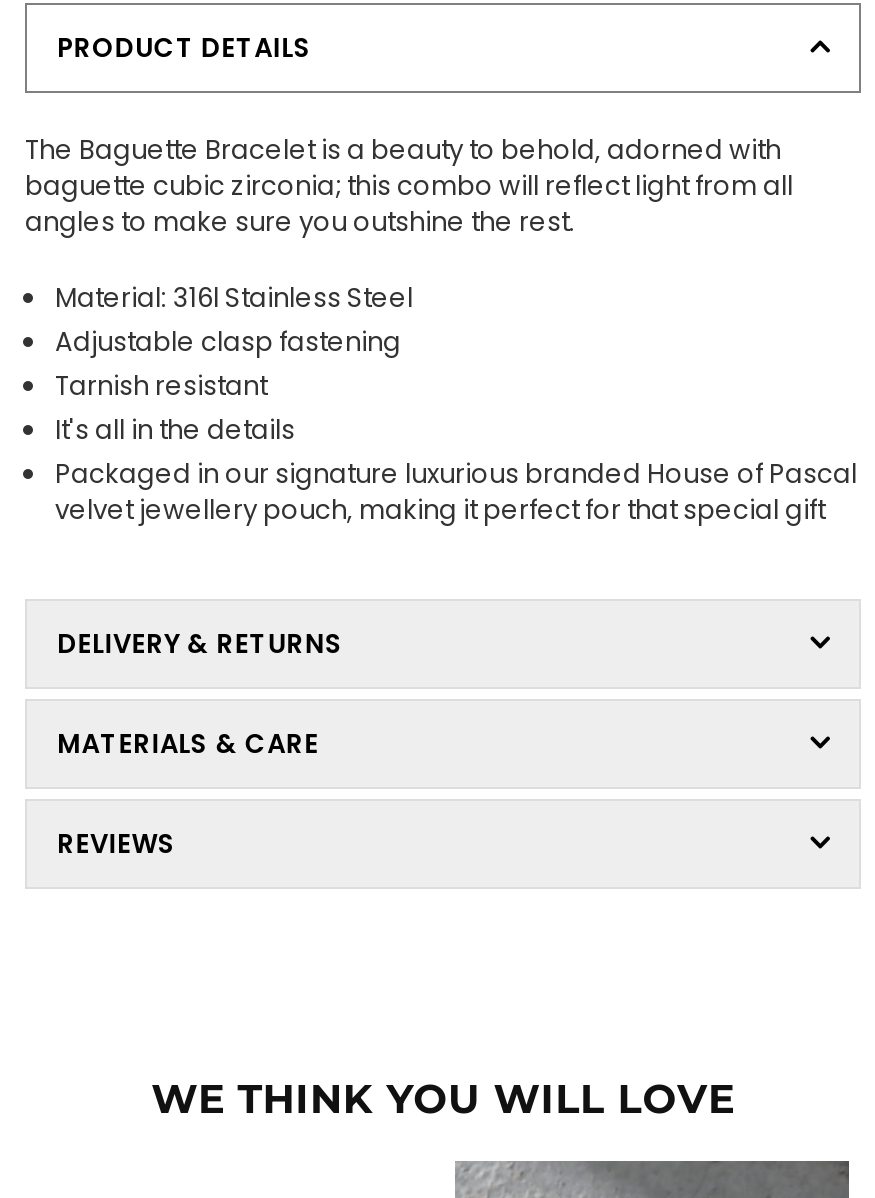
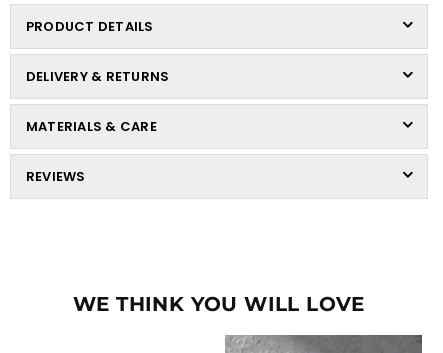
- The Baguette Bracelet is a beauty to behold, adorned with
- baguette cubic zirconia; this combo will reflect light from all
- angles to make sure you outshine the rest.
- Material: 316l Stainless Steel
- Adjustable clasp fastening
- Tarnish resistant
- It's all in the details
- Packaged in our signature luxurious branded House of Pascal
- velvet jewellery pouch, making it perfect for that special gift
